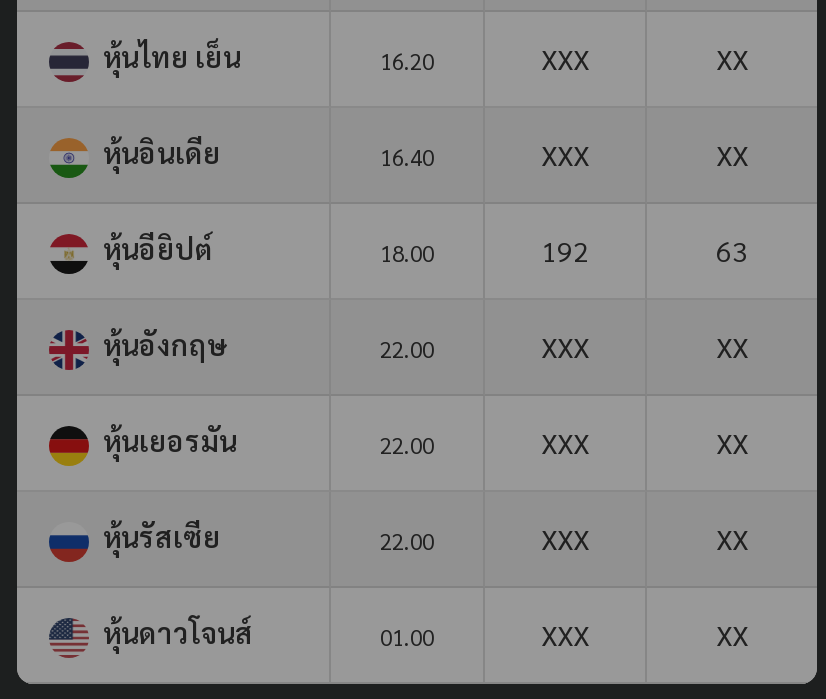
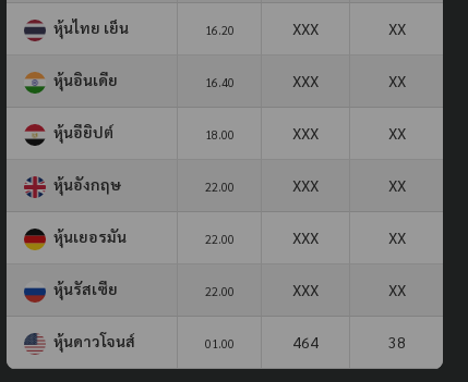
- 192
- 63
+ XXX
+ XX

- XXX
- XX
+ 464
+ 38
